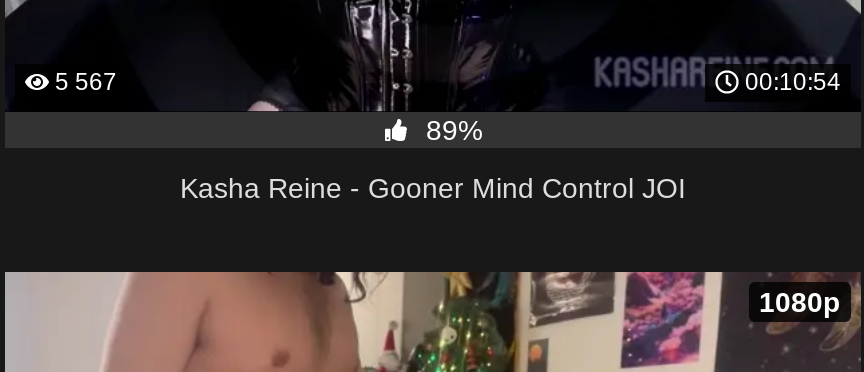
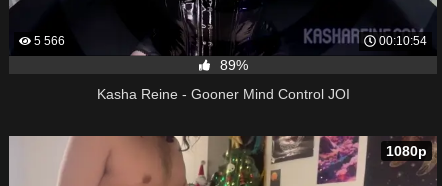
- 5 567
+ 5 566
